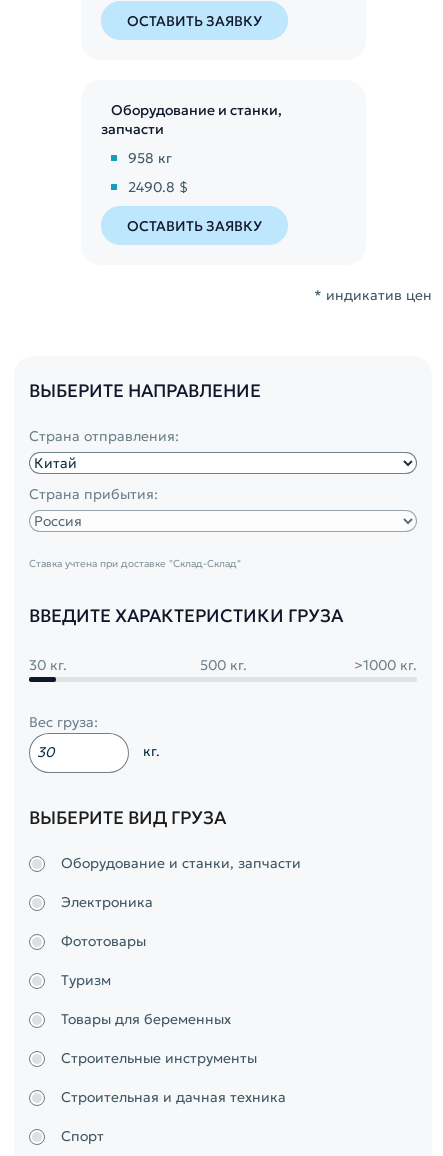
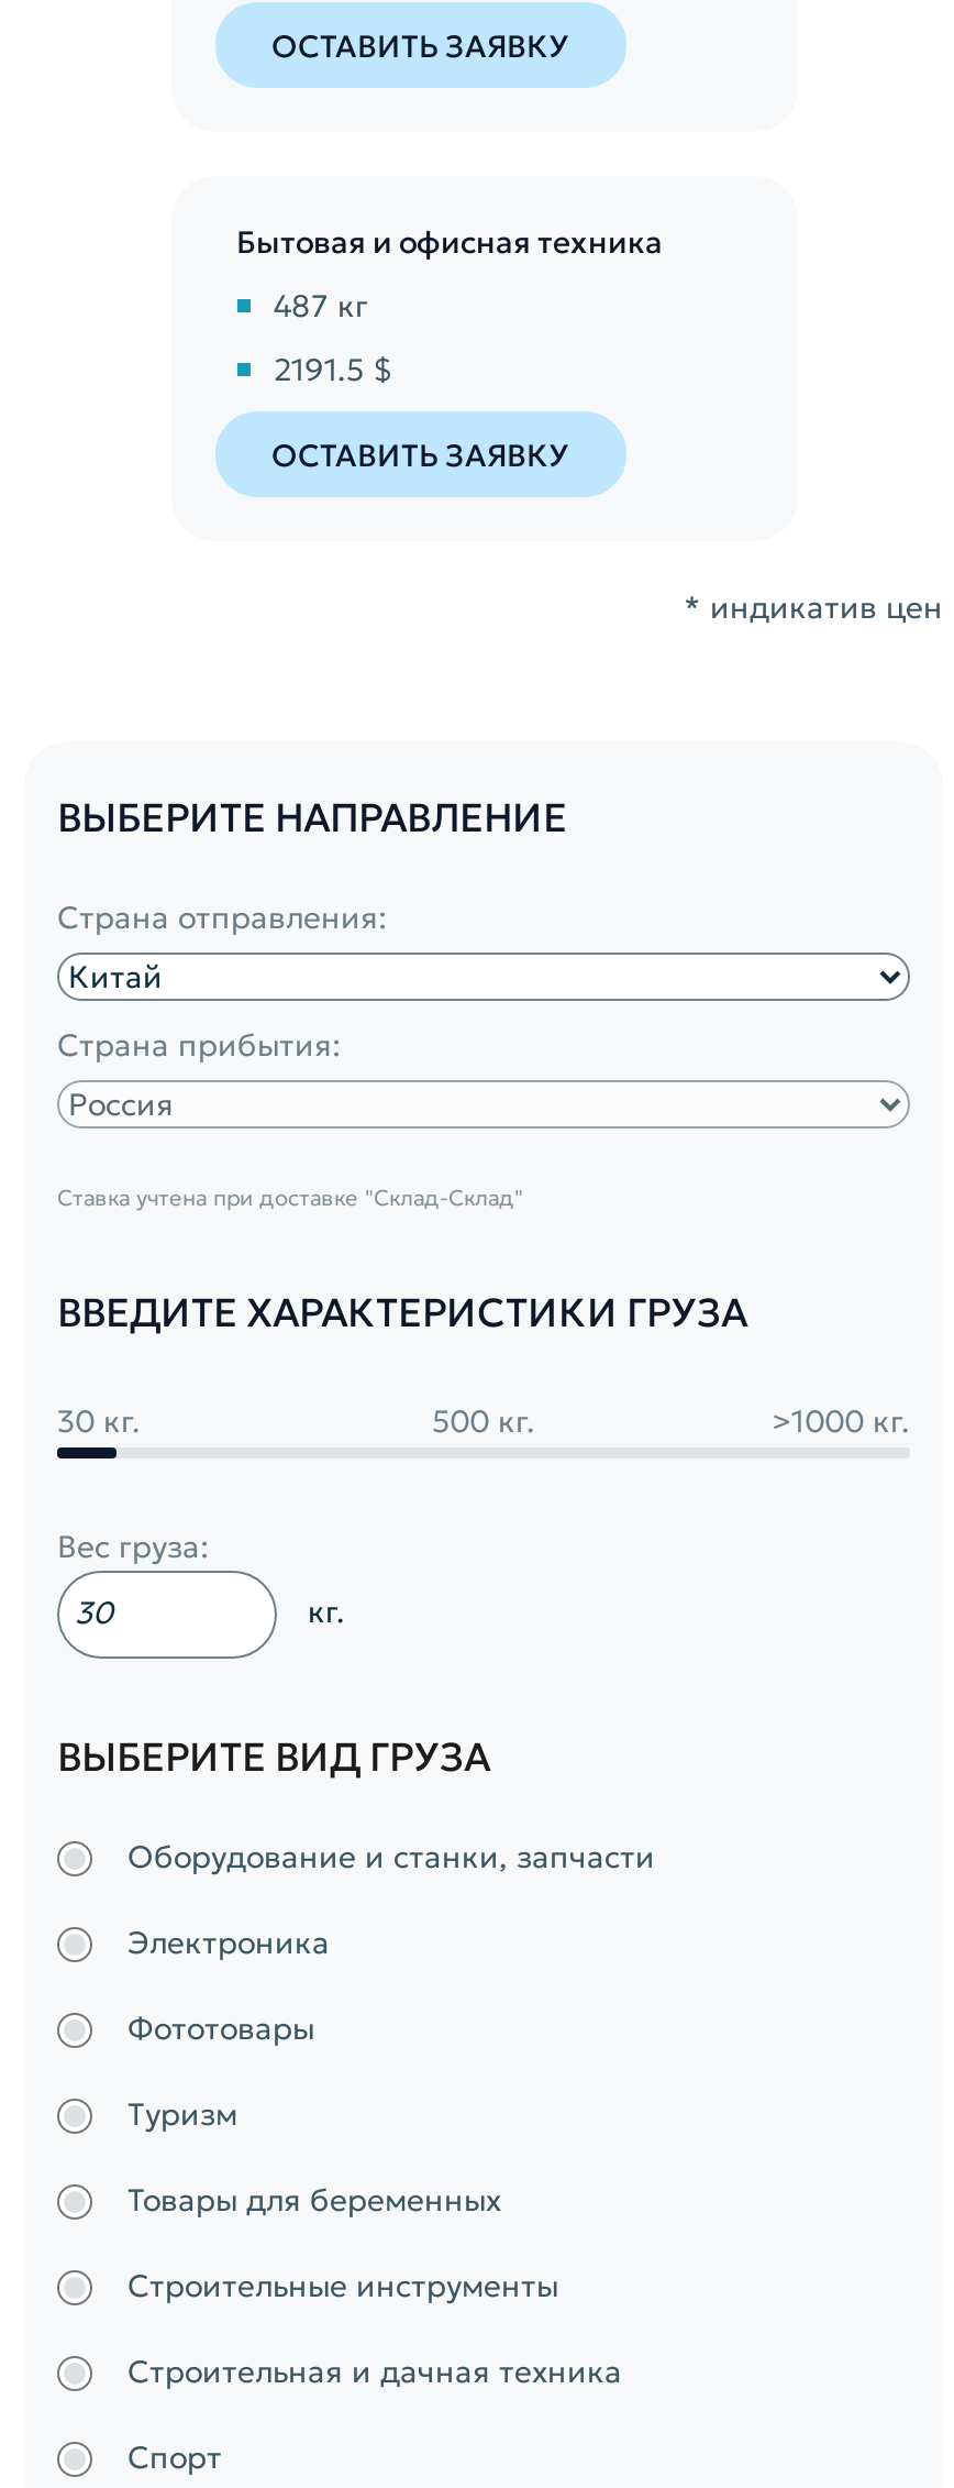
- Оборудование и станки,
- запчасти
+ Бытовая и офисная техника

- 958 кг
+ 487 кг

- 2490.8 $
+ 2191.5 $
